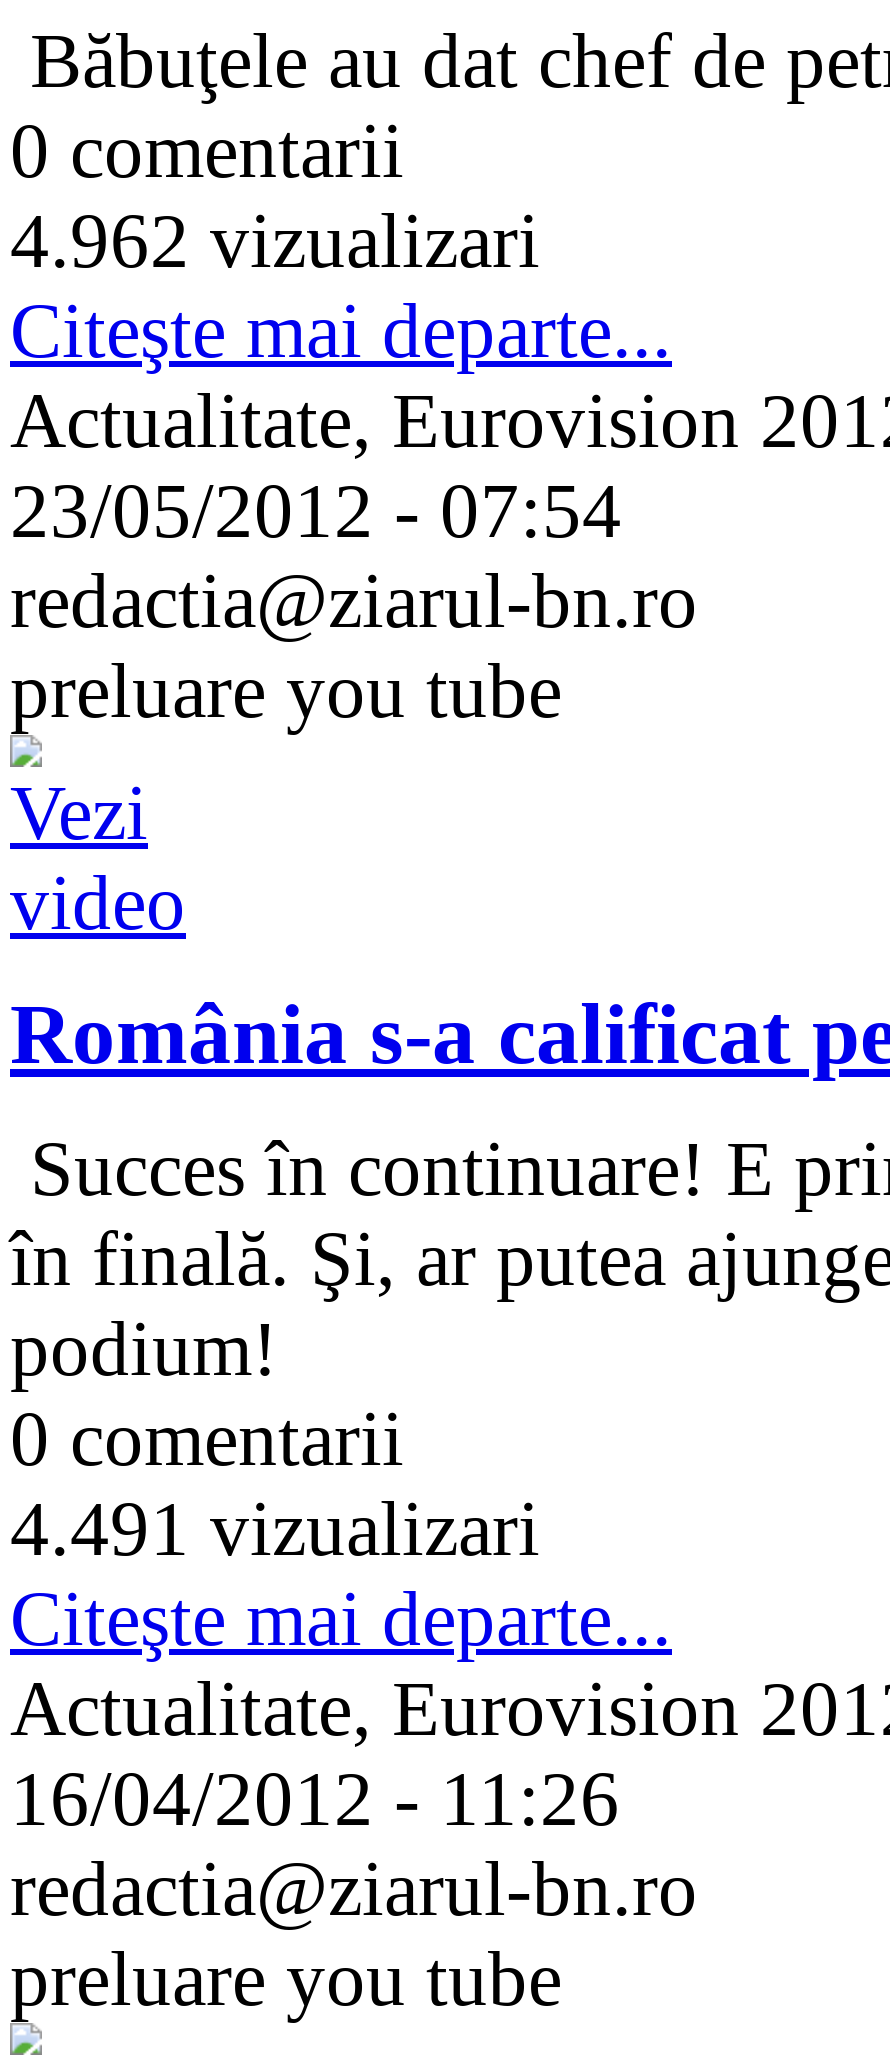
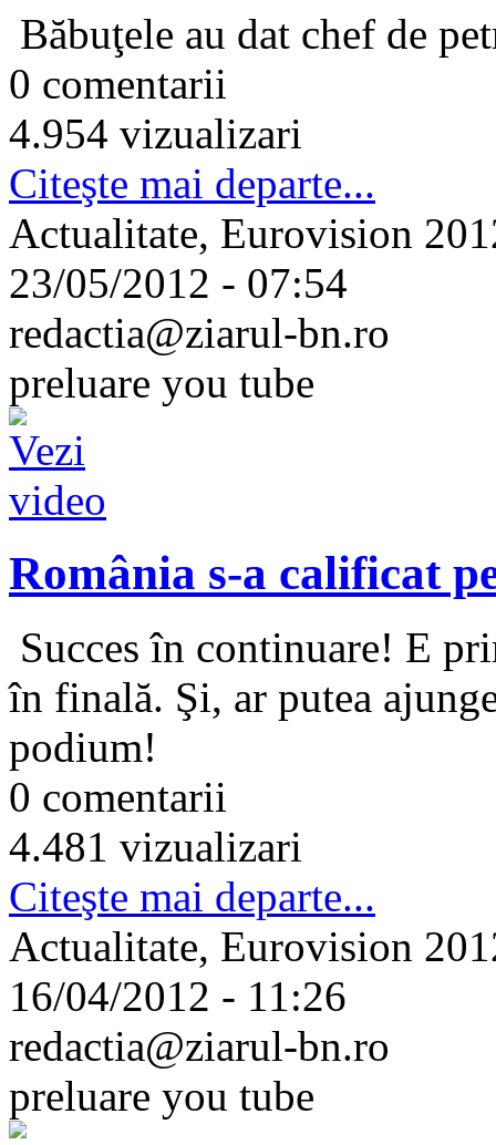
- 4.962 vizualizari
+ 4.954 vizualizari

- 4.491 vizualizari
+ 4.481 vizualizari
